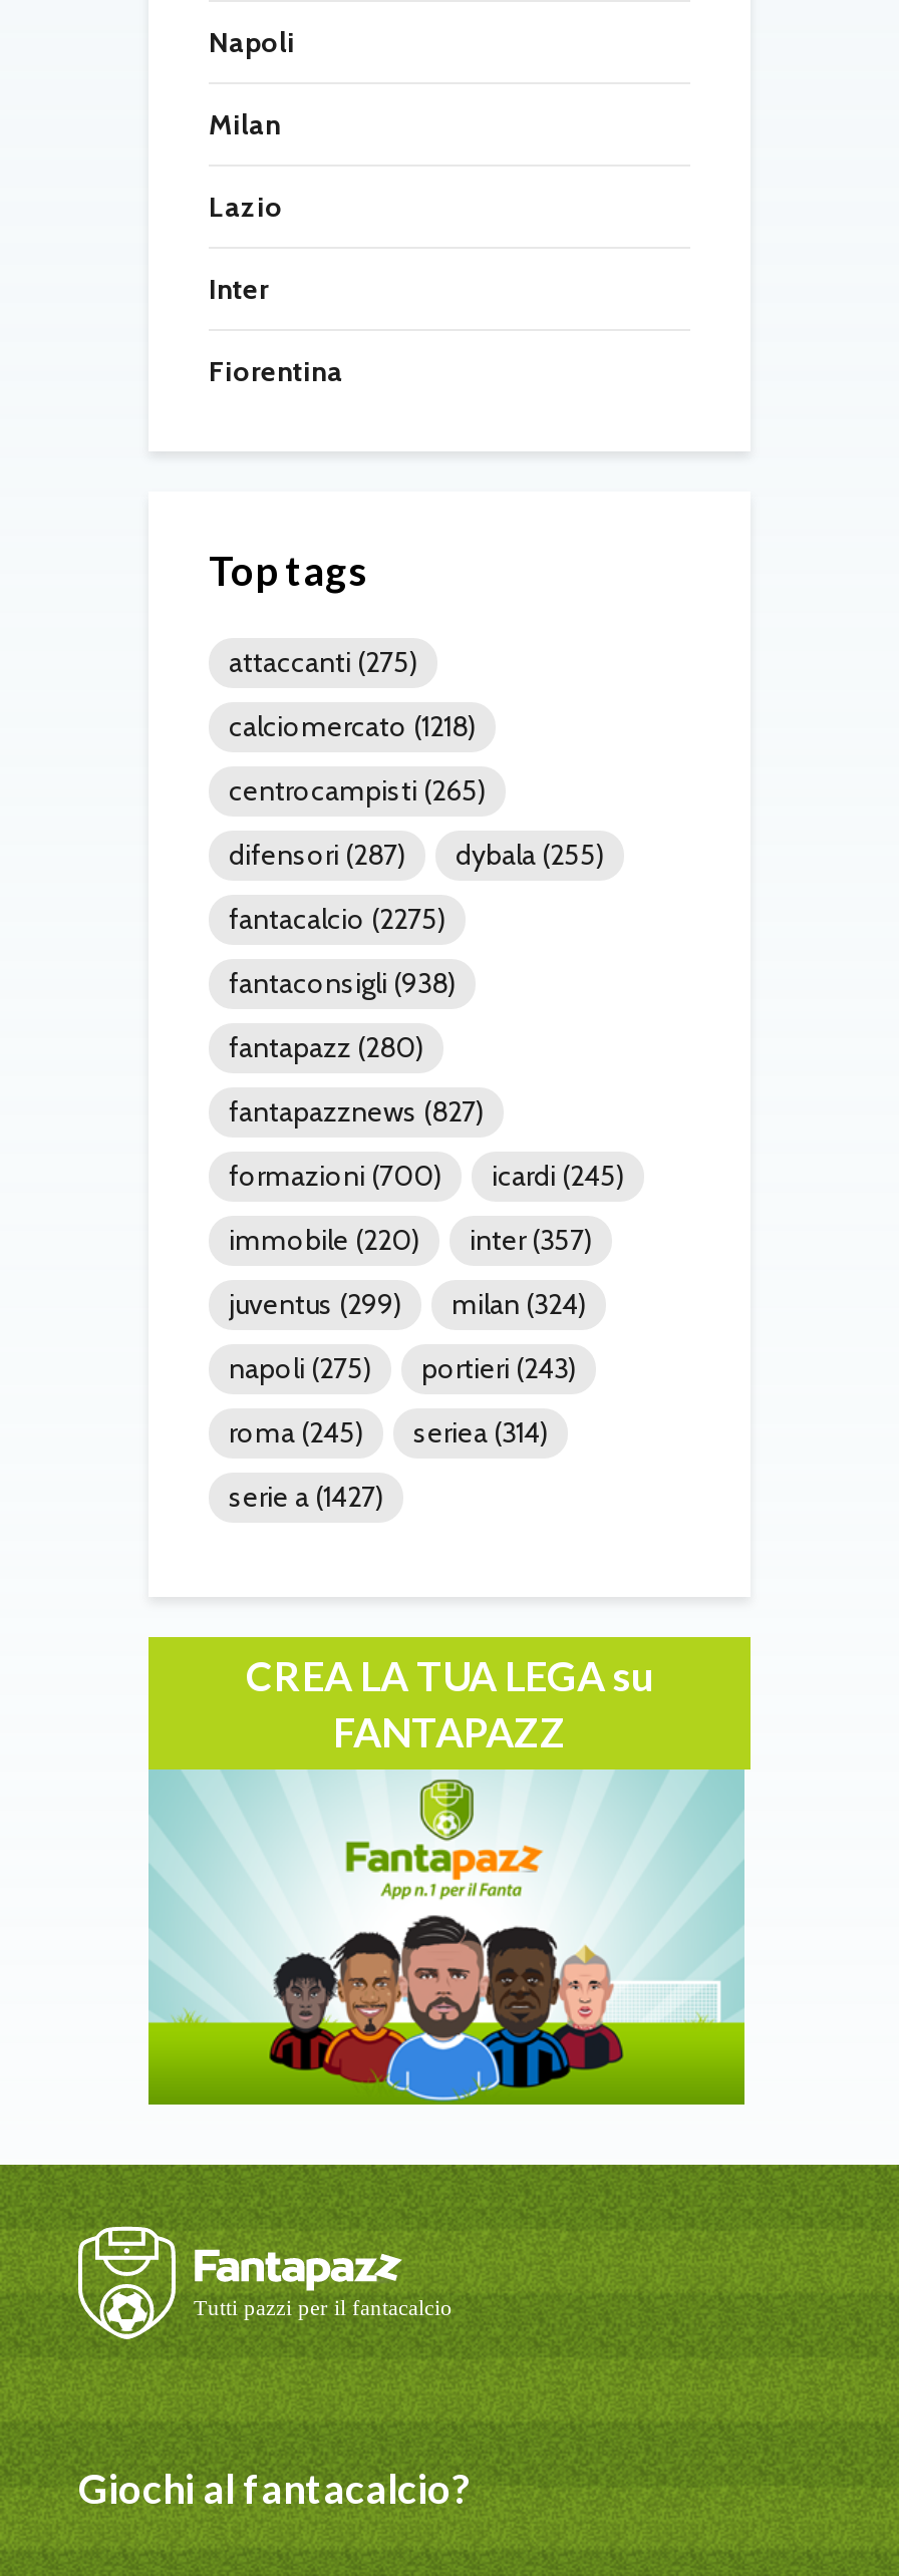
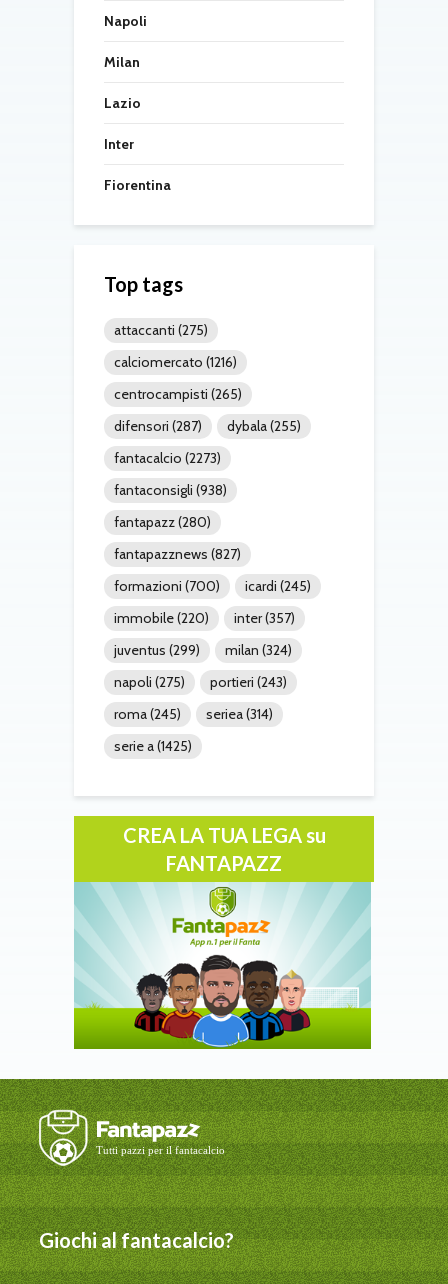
- calciomercato (1218)
+ calciomercato (1216)

- fantacalcio (2275)
+ fantacalcio (2273)

- serie a (1427)
+ serie a (1425)
